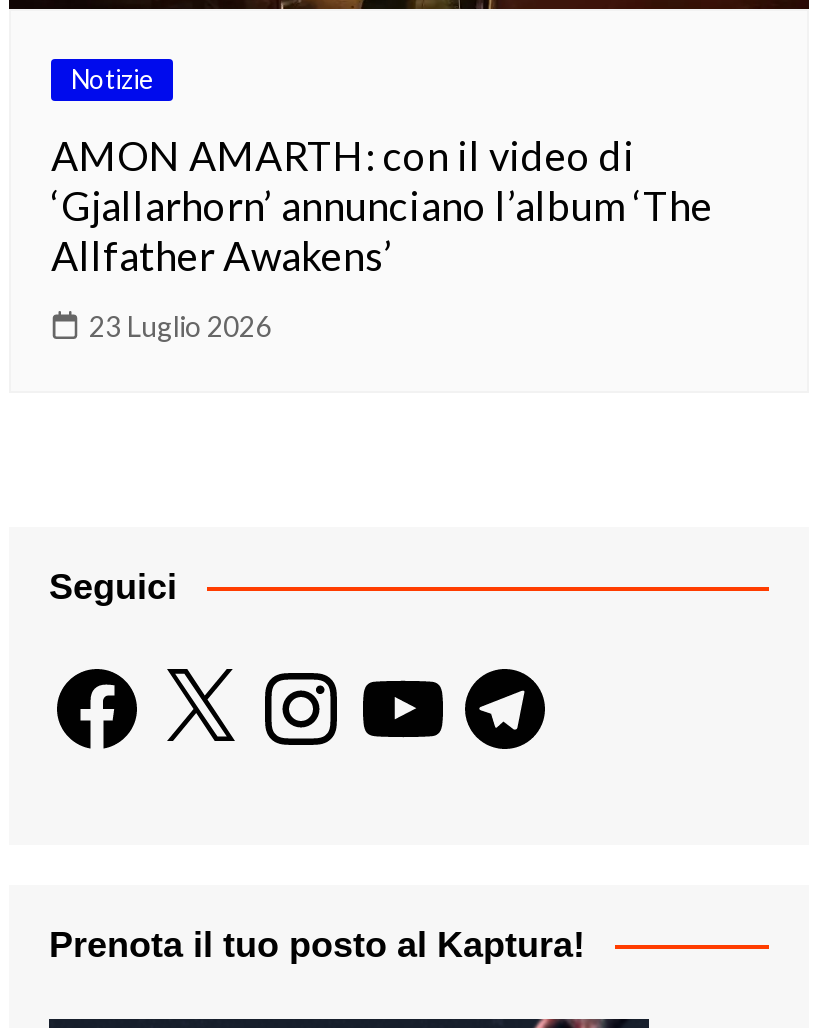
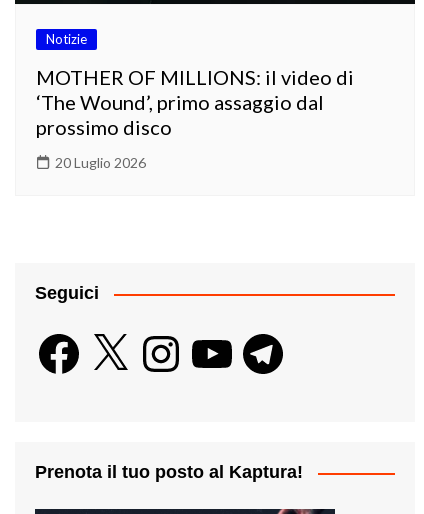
- AMON AMARTH: con il video di
- ‘Gjallarhorn’ annunciano l’album ‘The
- Allfather Awakens’
+ MOTHER OF MILLIONS: il video di
+ ‘The Wound’, primo assaggio dal
+ prossimo disco

- 23 Luglio 2026
+ 20 Luglio 2026
